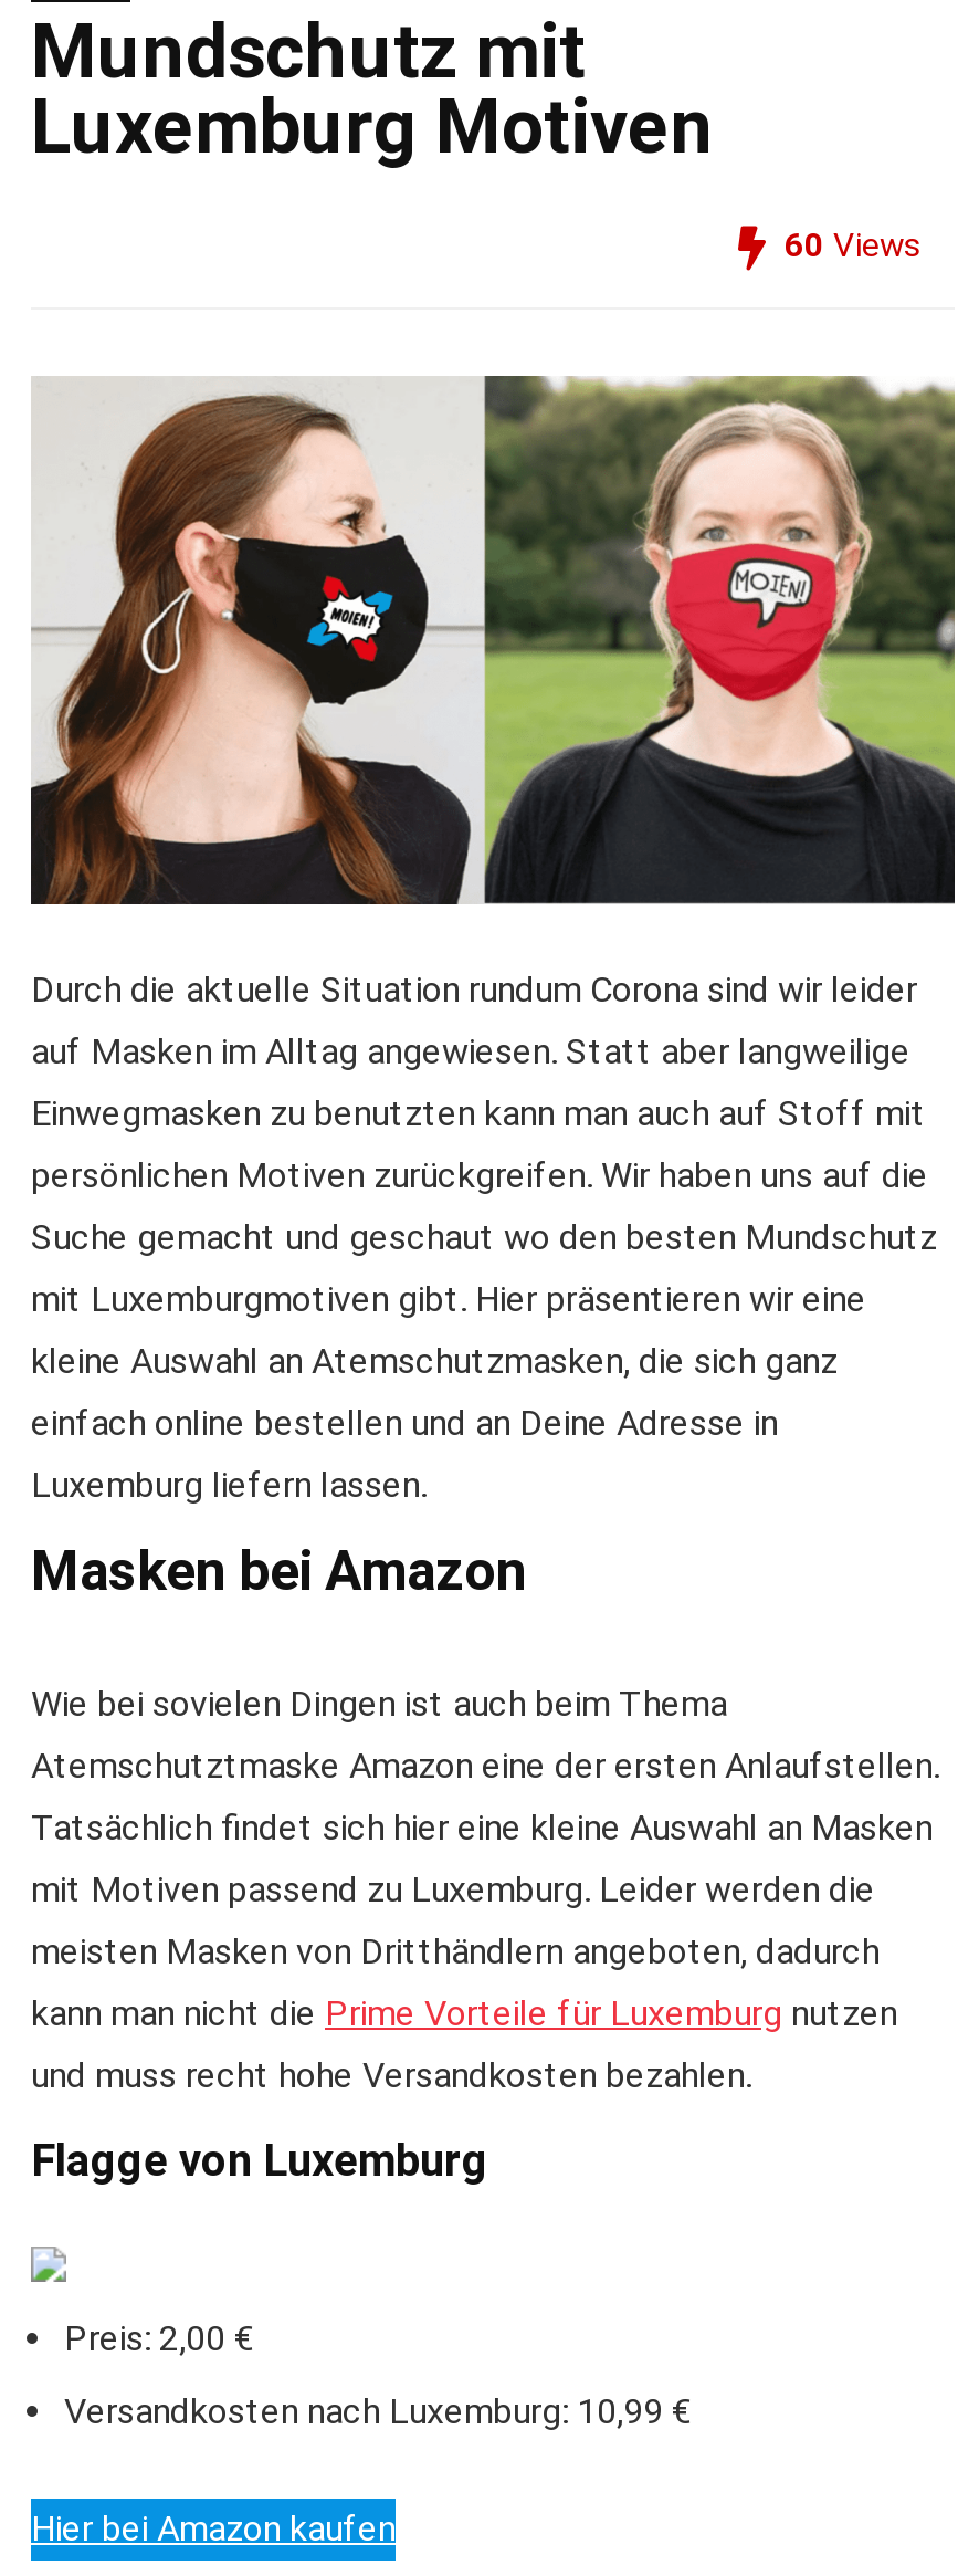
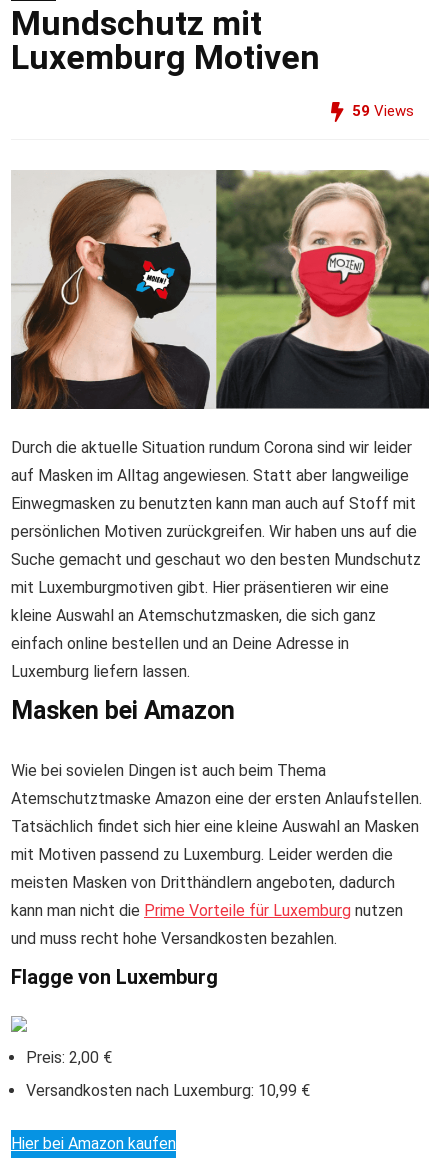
- 60 Views
+ 59 Views
